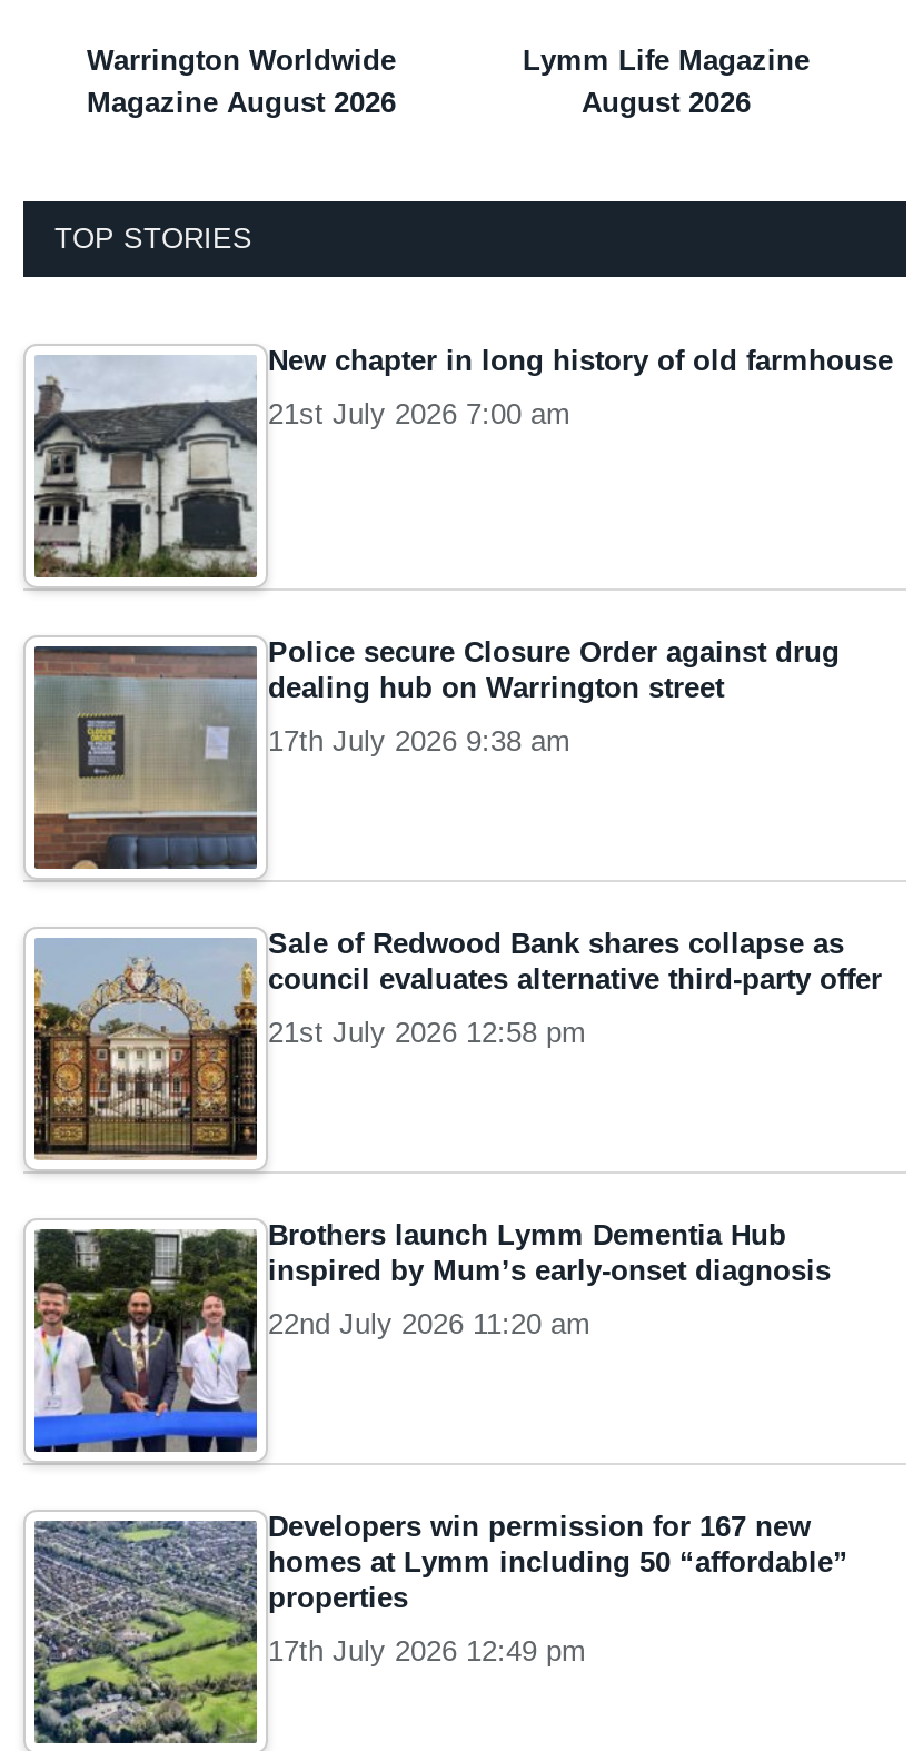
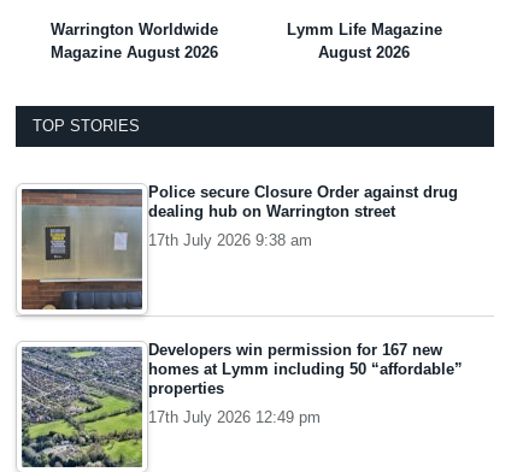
- [image]
- New chapter in long history of old farmhouse
- 21st July 2026 7:00 am

- [image]
- Sale of Redwood Bank shares collapse as
- council evaluates alternative third-party offer
- 21st July 2026 12:58 pm

- [image]
- Brothers launch Lymm Dementia Hub
- inspired by Mum’s early-onset diagnosis
- 22nd July 2026 11:20 am
